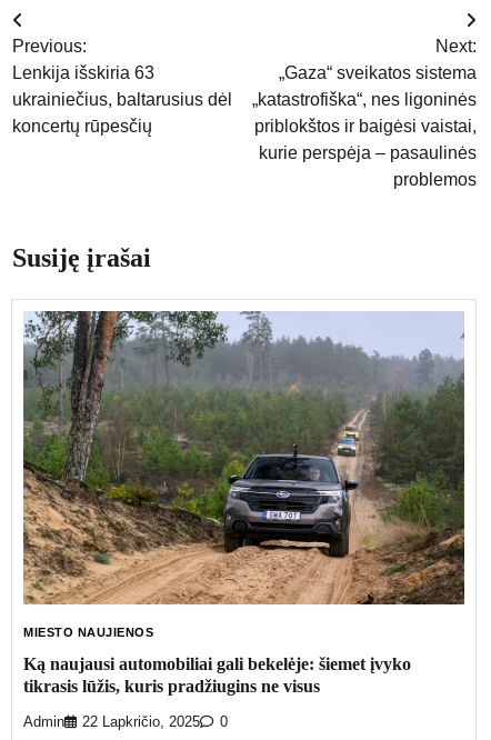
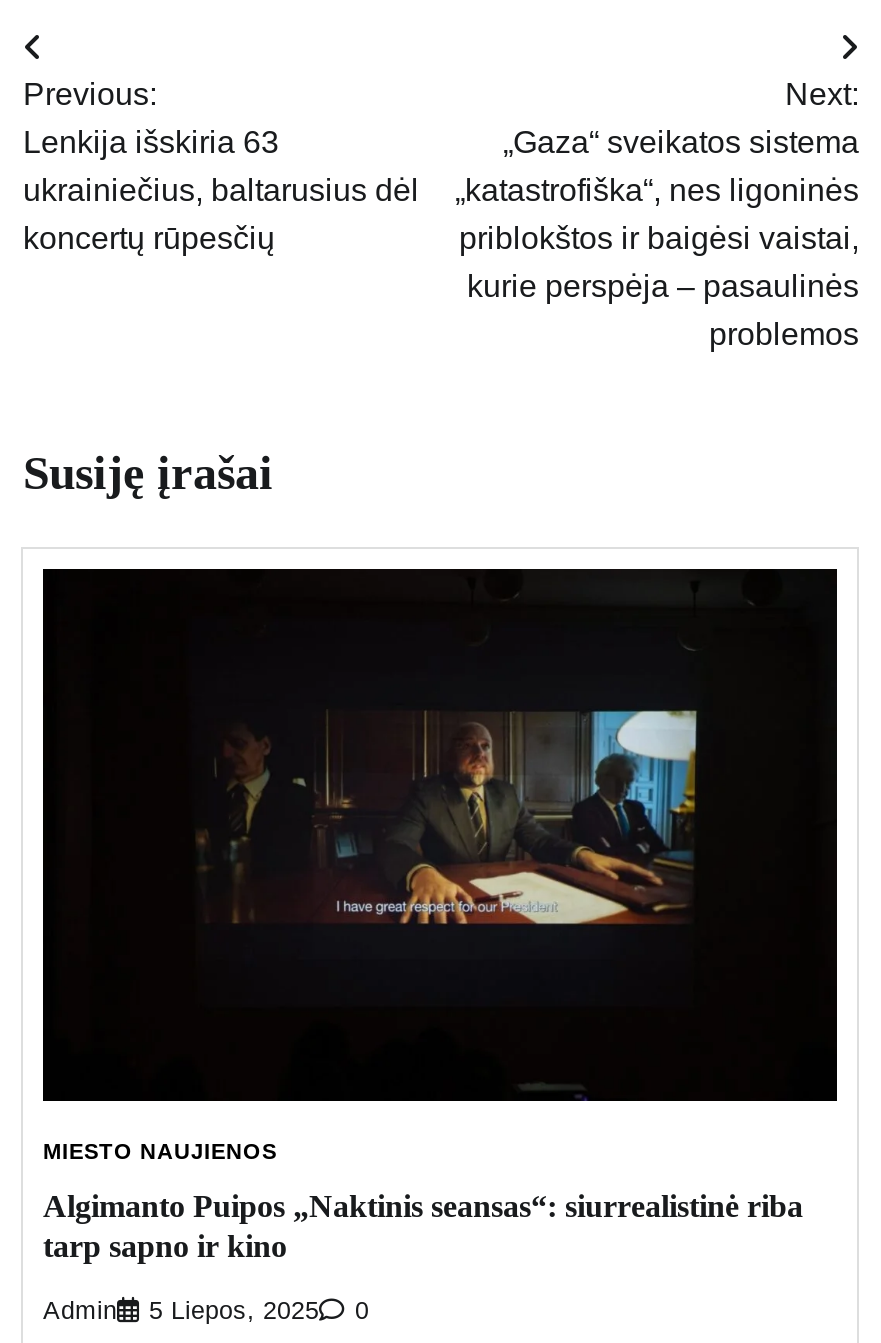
- [image]
+ [image]

- Ką naujausi automobiliai gali bekelėje: šiemet įvyko
- tikrasis lūžis, kuris pradžiugins ne visus
+ Algimanto Puipos „Naktinis seansas“: siurrealistinė riba
+ tarp sapno ir kino

- Admin 22 Lapkričio, 2025 0
+ Admin 5 Liepos, 2025 0
